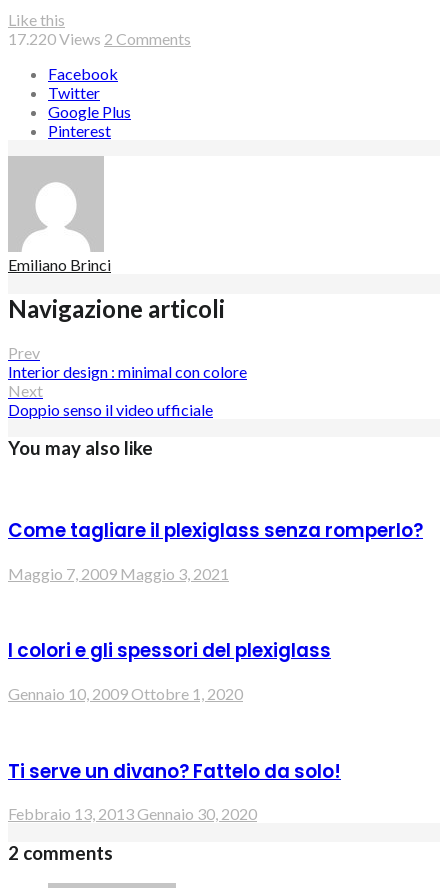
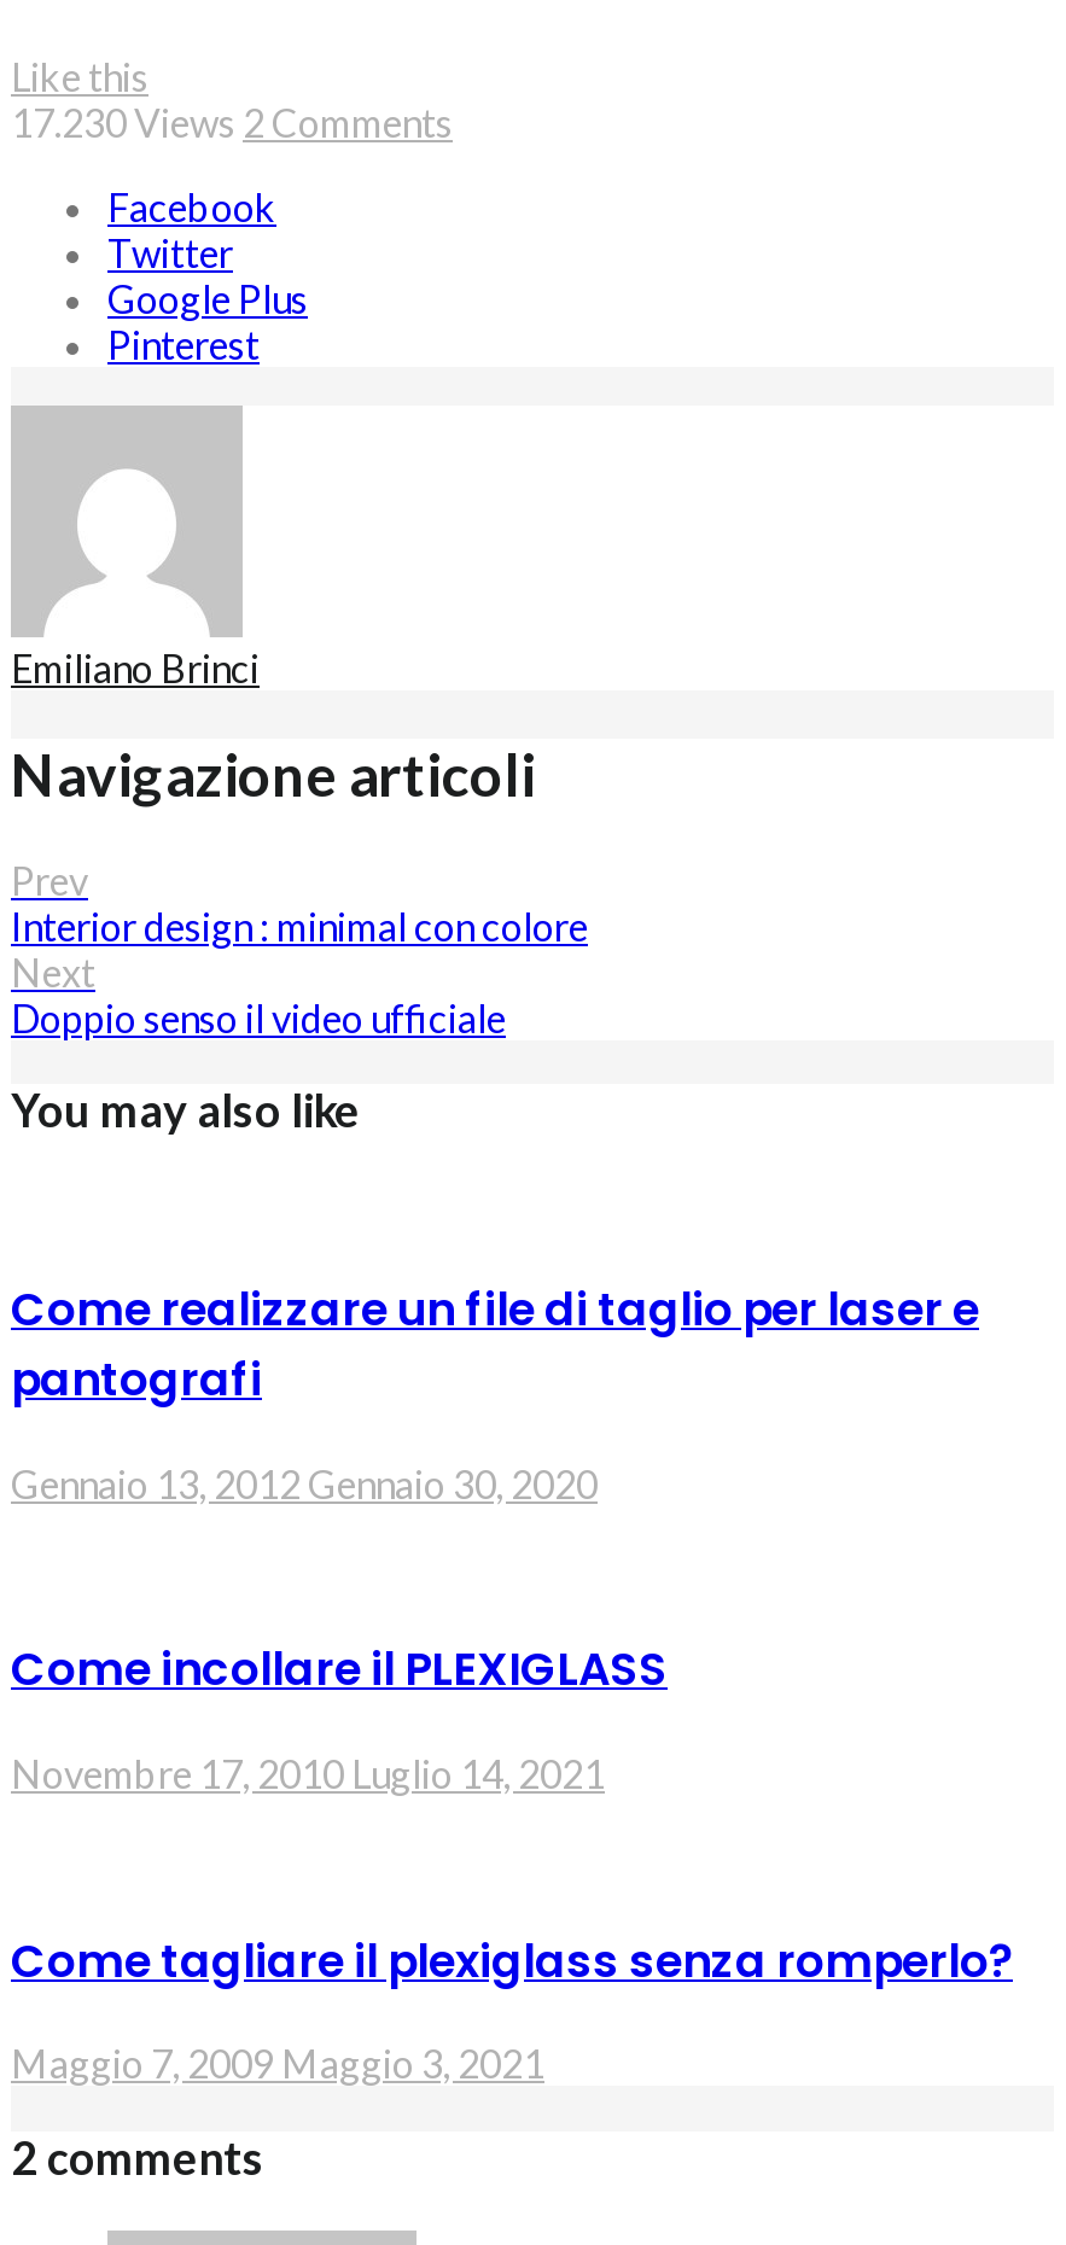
- 17.220Views 2 Comments
+ 17.230Views 2 Comments

+ Come realizzare un file di taglio per laser e
+ pantografi
+ Gennaio 13, 2012 Gennaio 30, 2020
+ Come incollare il PLEXIGLASS
+ Novembre 17, 2010 Luglio 14, 2021

moved down: Come tagliare il plexiglass senza romperlo? | Maggio 7, 2009 Maggio 3, 2021

- I colori e gli spessori del plexiglass
- Gennaio 10, 2009 Ottobre 1, 2020
- Ti serve un divano? Fattelo da solo!
- Febbraio 13, 2013 Gennaio 30, 2020
